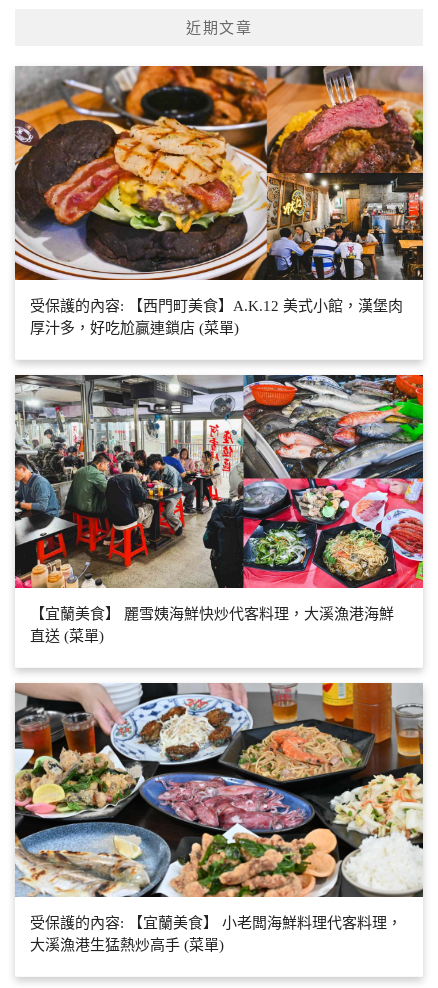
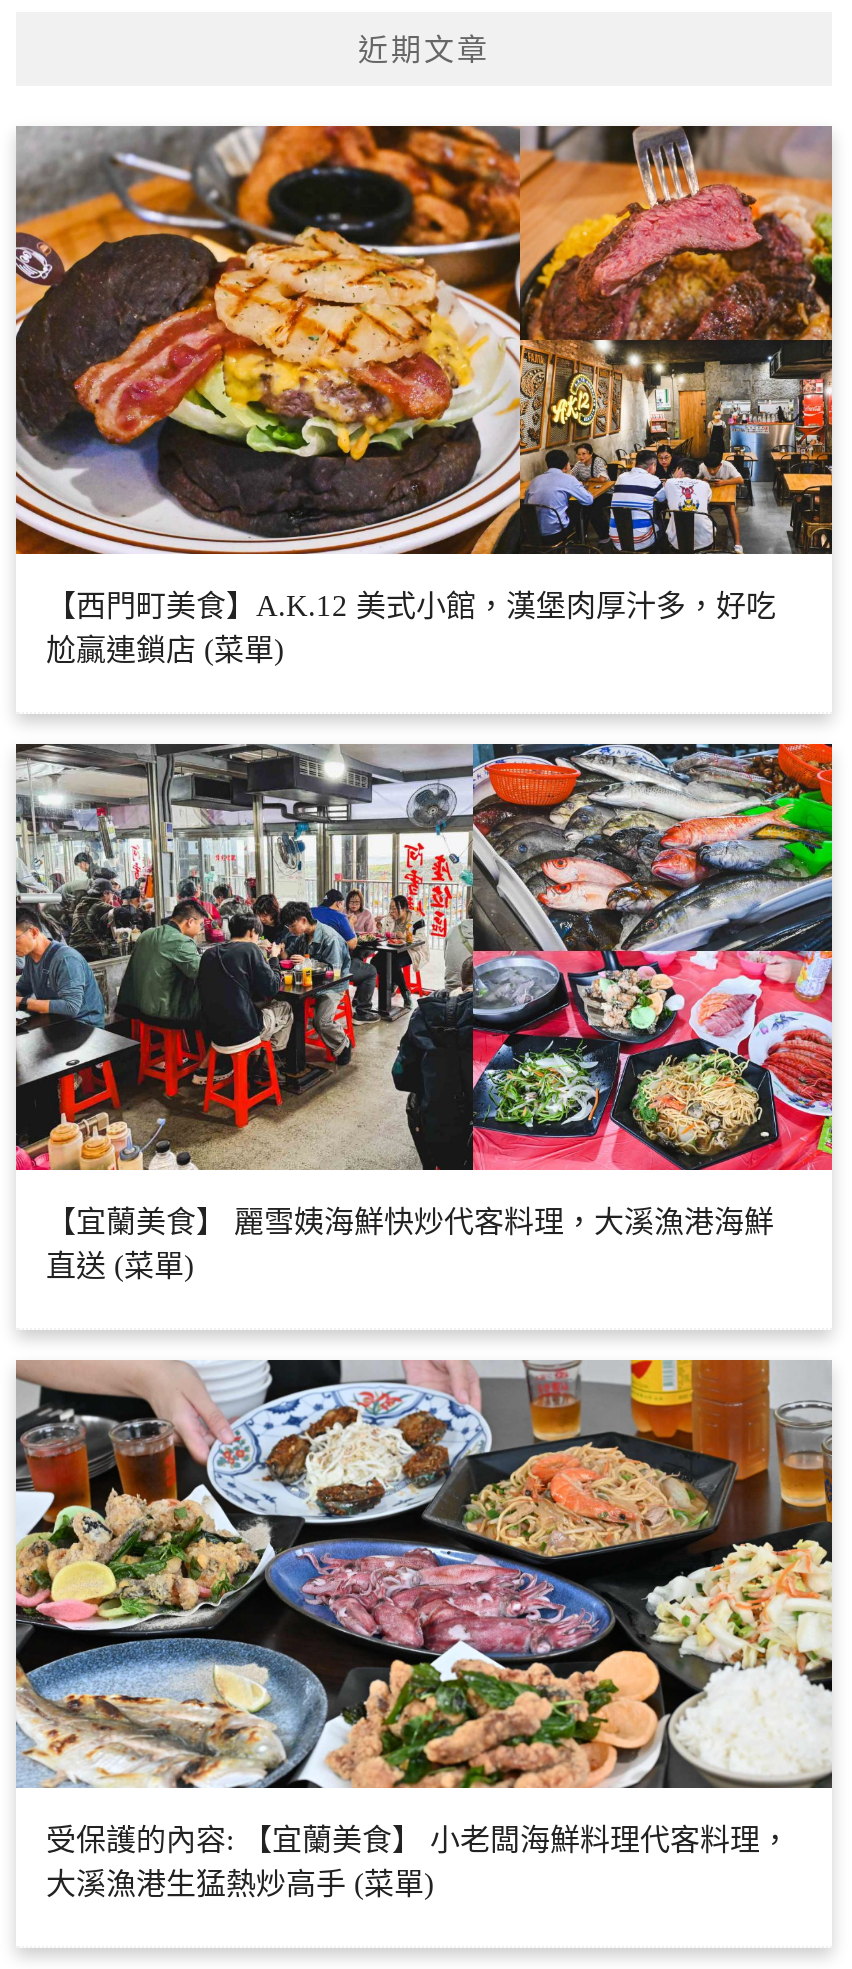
- 受保護的內容: 【西門町美食】A.K.12 美式小館，漢堡肉
- 厚汁多，好吃尬贏連鎖店 (菜單)
+ 【西門町美食】A.K.12 美式小館，漢堡肉厚汁多，好吃
+ 尬贏連鎖店 (菜單)
